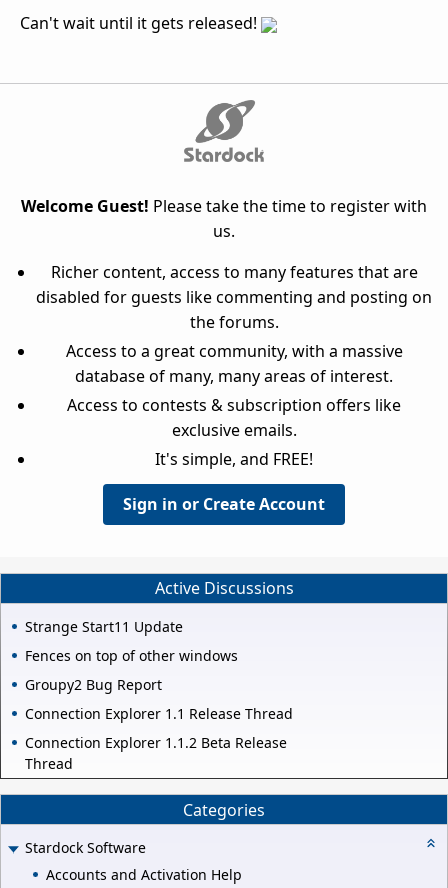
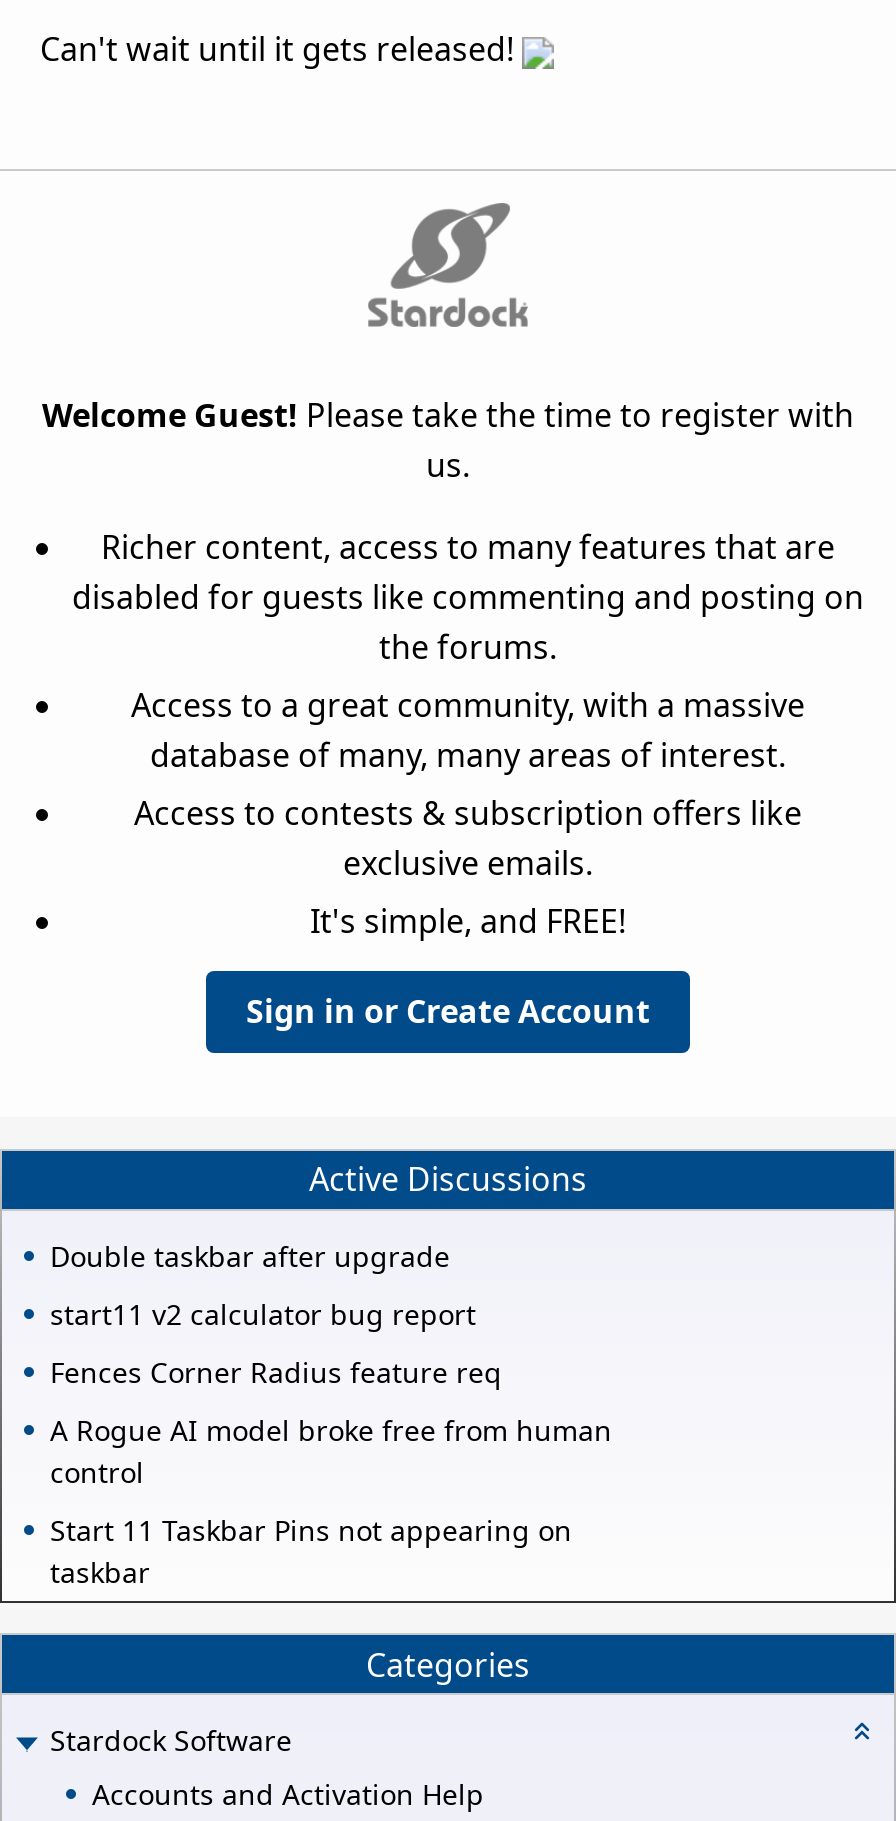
- Strange Start11 Update
+ Double taskbar after upgrade

- Fences on top of other windows
+ start11 v2 calculator bug report

- Groupy2 Bug Report
+ Fences Corner Radius feature req

- Connection Explorer 1.1 Release Thread
+ A Rogue AI model broke free from human
+ control

- Connection Explorer 1.1.2 Beta Release
- Thread
+ Start 11 Taskbar Pins not appearing on
+ taskbar
